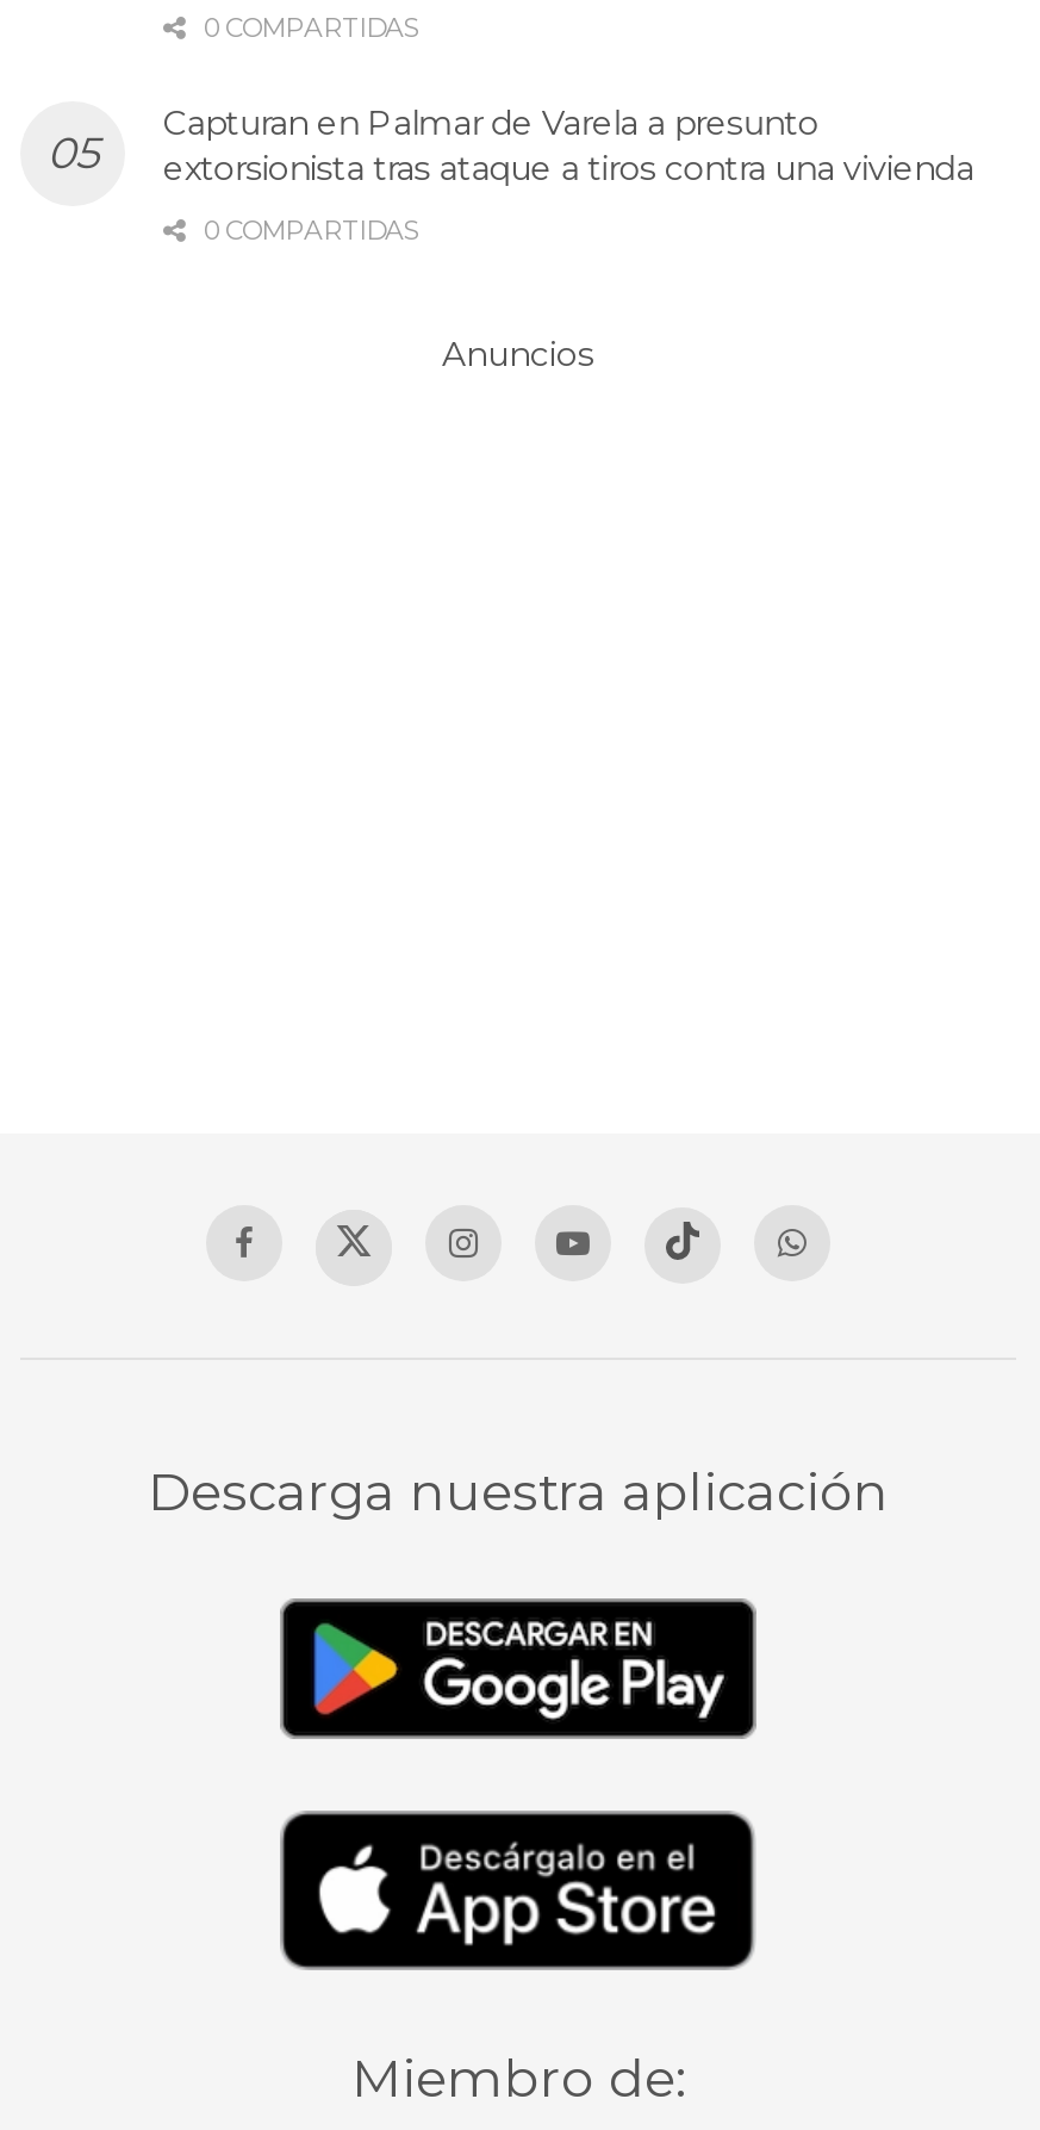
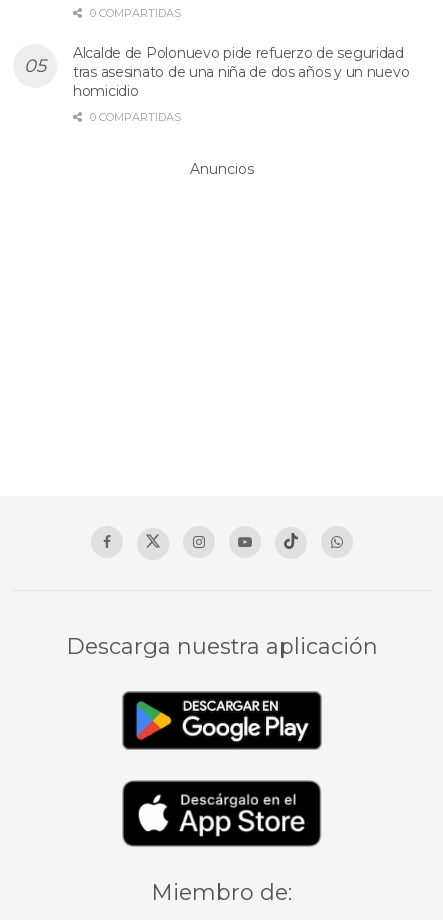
- Capturan en Palmar de Varela a presunto
- extorsionista tras ataque a tiros contra una vivienda
+ Alcalde de Polonuevo pide refuerzo de seguridad
+ tras asesinato de una niña de dos años y un nuevo
+ homicidio
